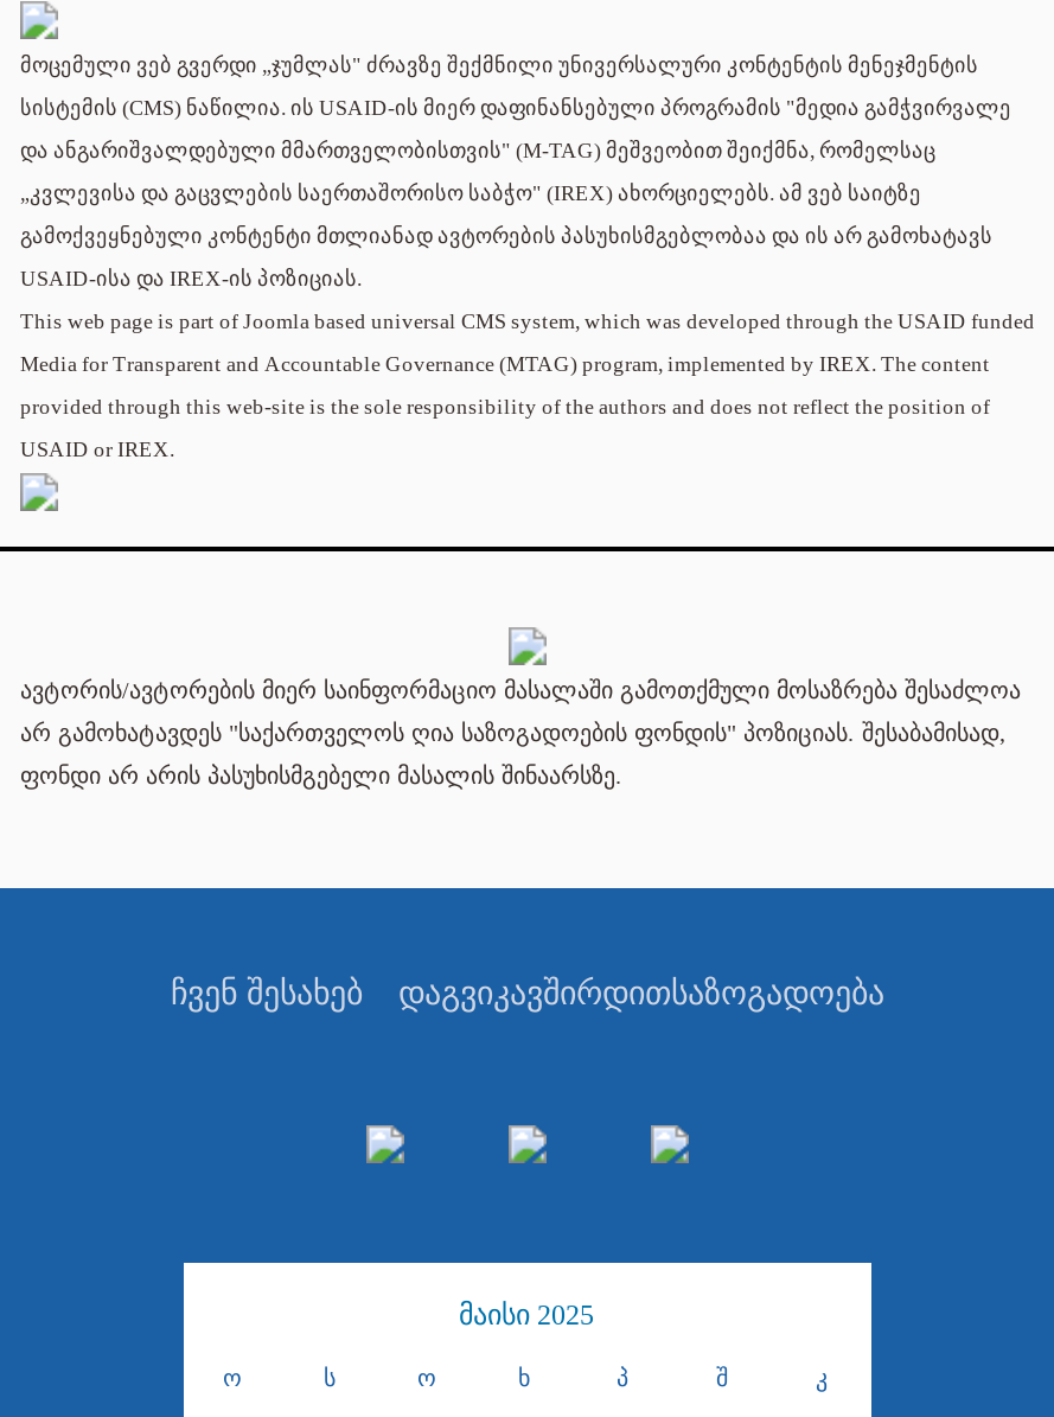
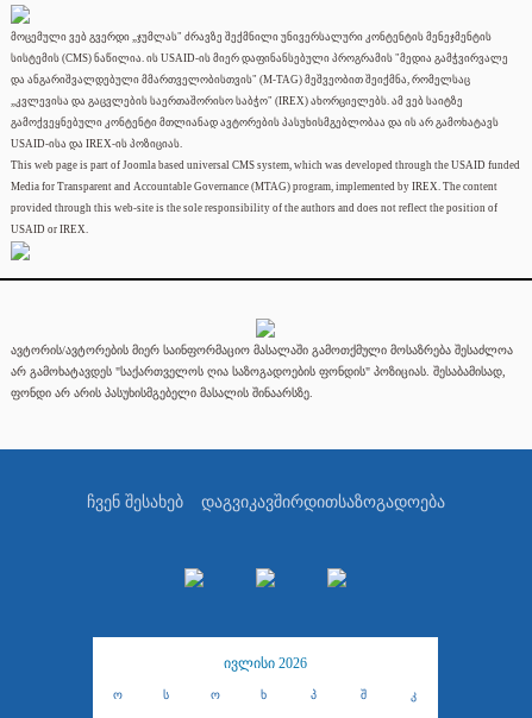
- მაისი 2025
+ ივლისი 2026
